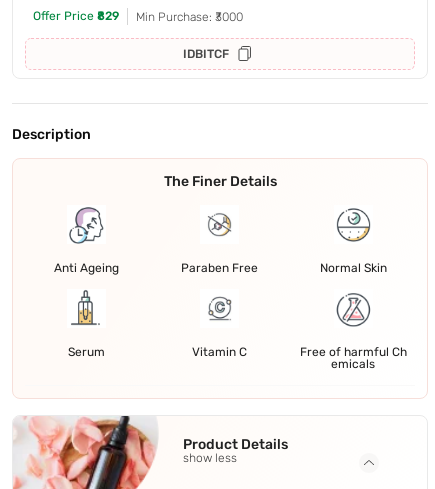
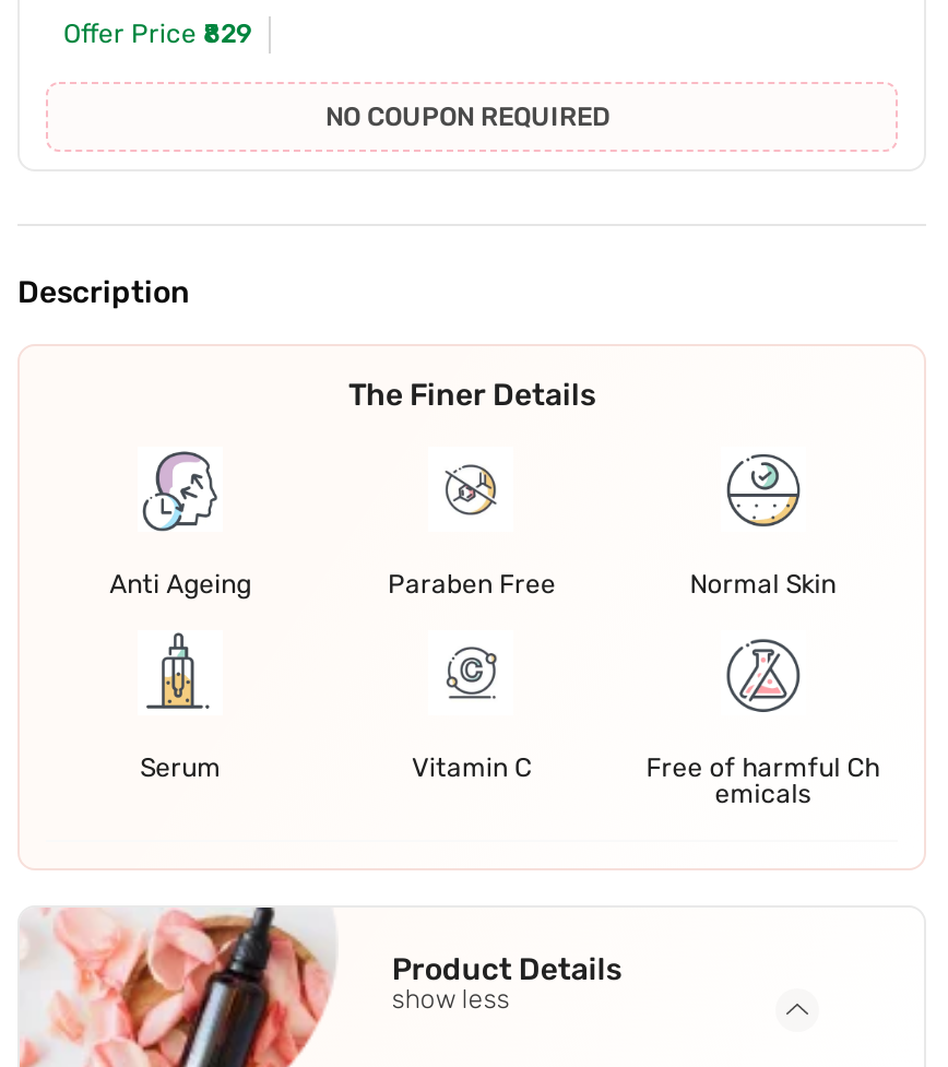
- Min Purchase: ₹3000
- IDBITCF
+ NO COUPON REQUIRED
